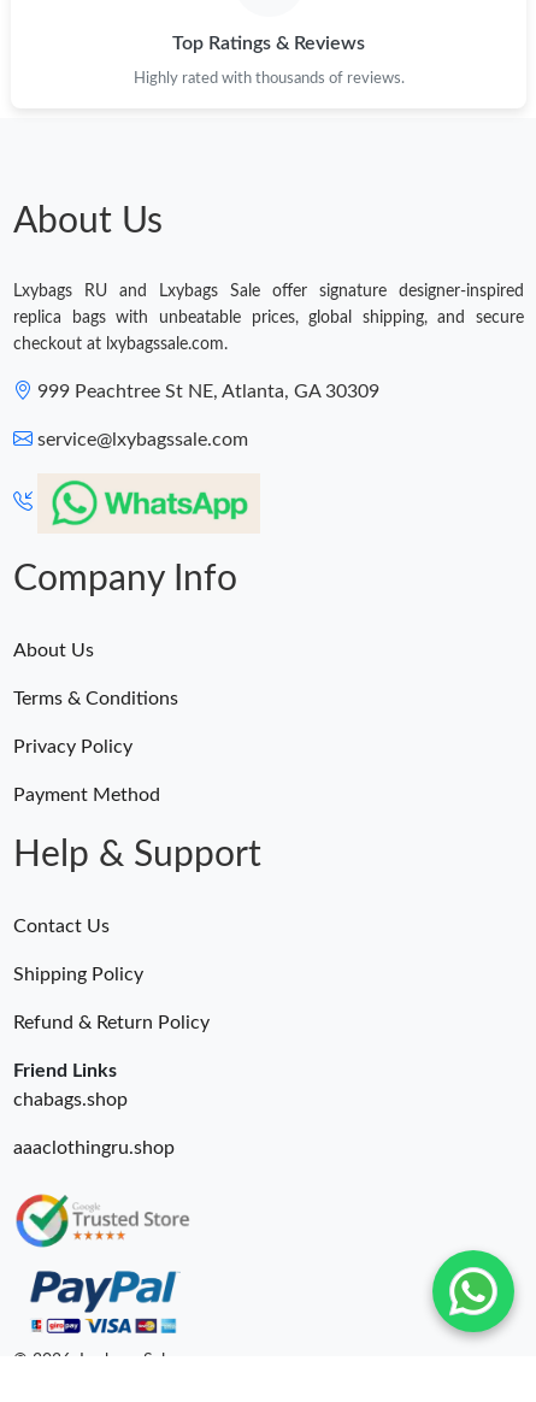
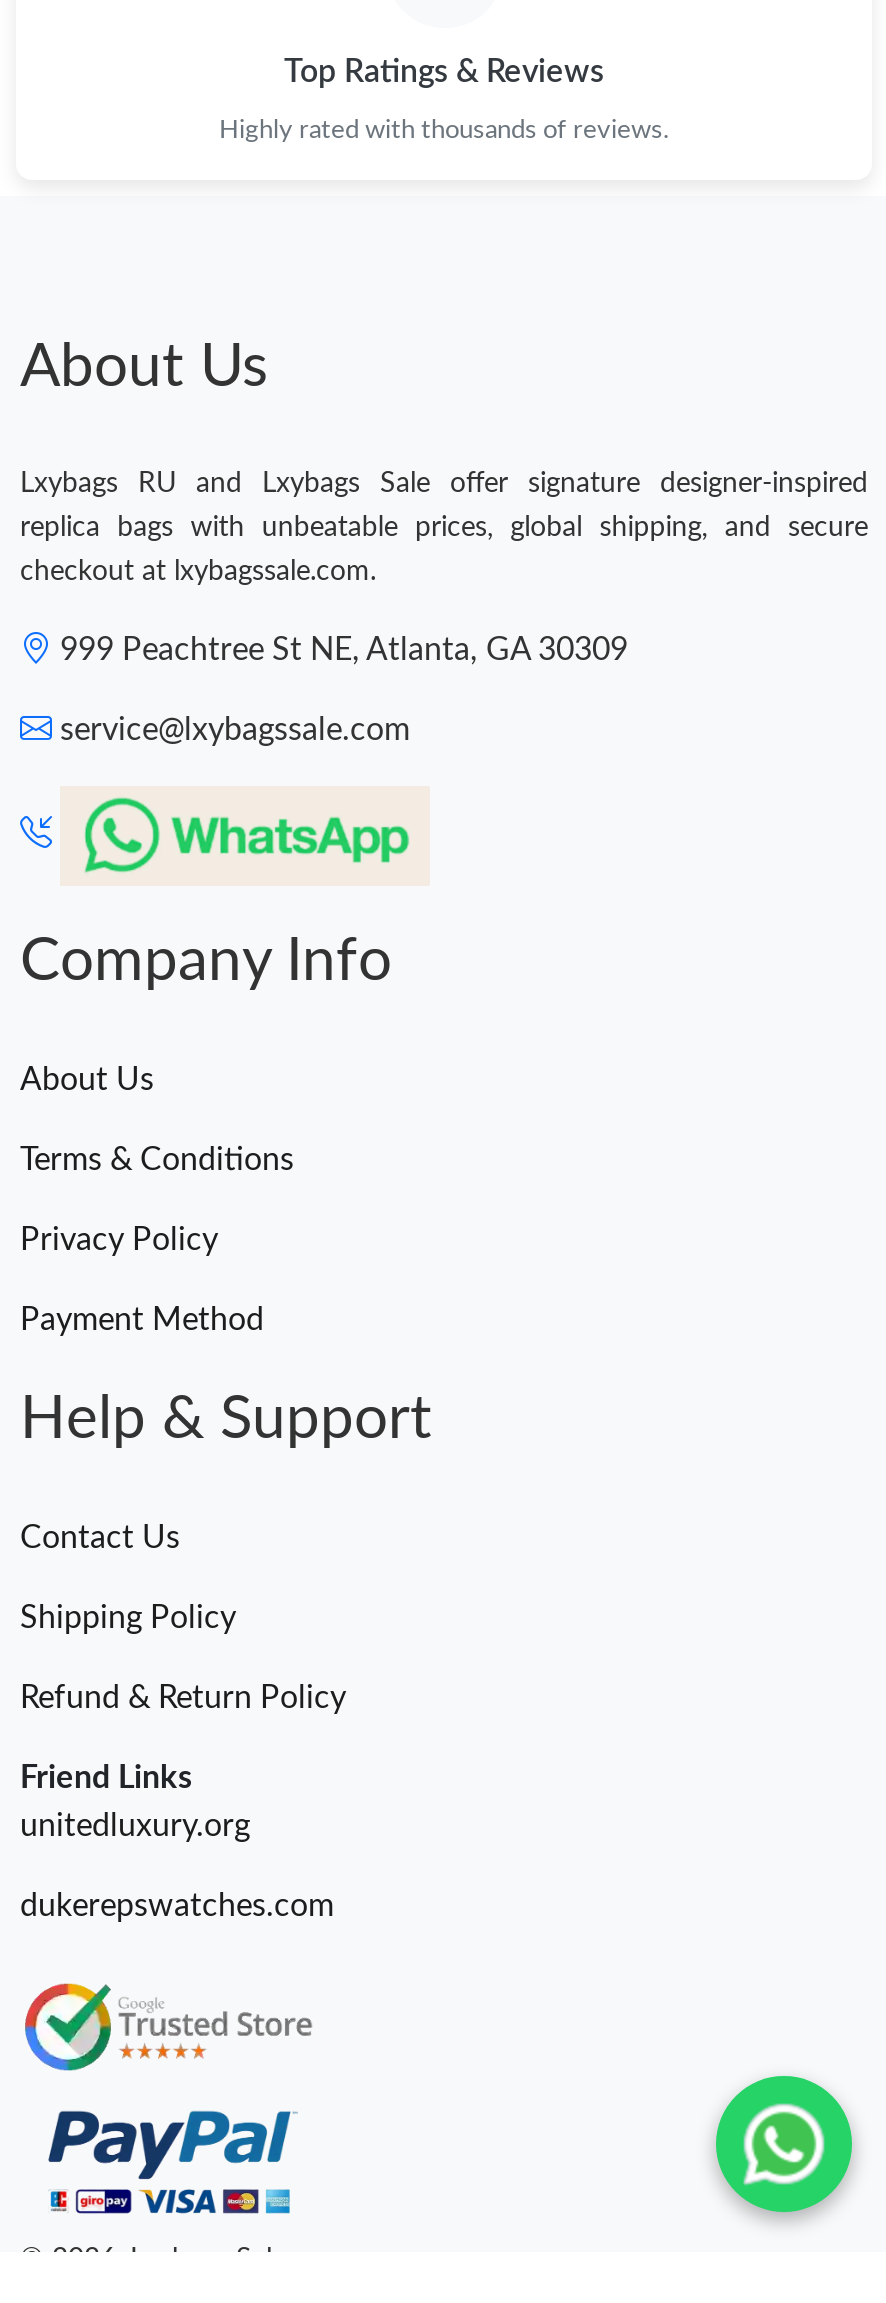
- chabags.shop
+ unitedluxury.org

- aaaclothingru.shop
+ dukerepswatches.com
